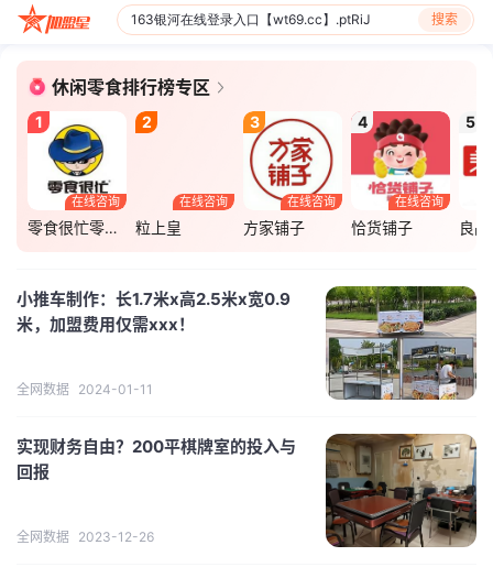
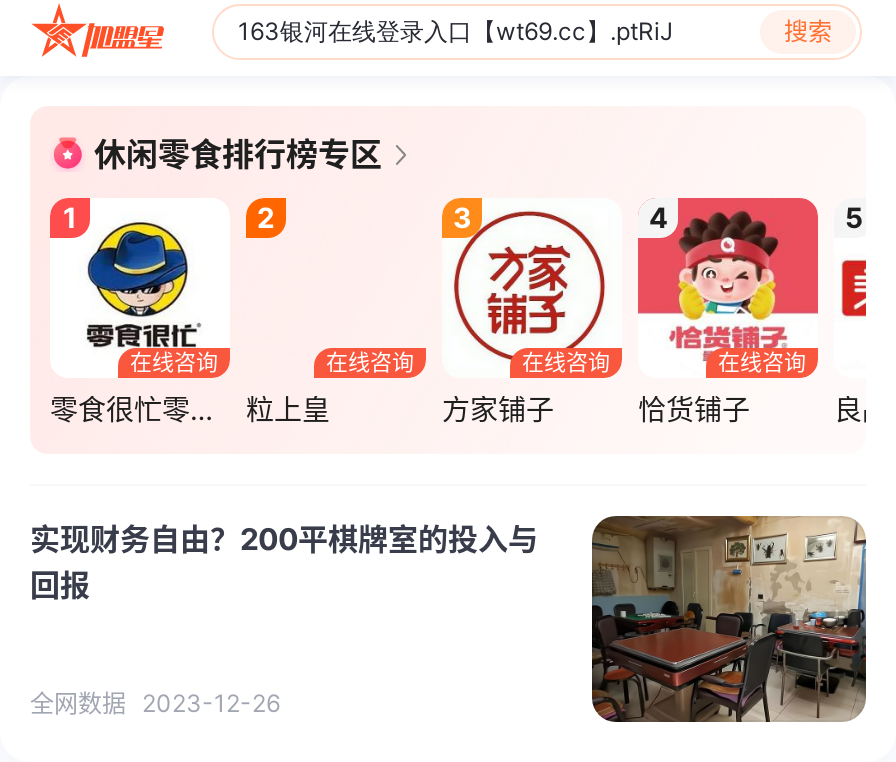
- [image]
- 小推车制作：长1.7米x高2.5米x宽0.9
- 米，加盟费用仅需xxx！
- 全网数据 2024-01-11
